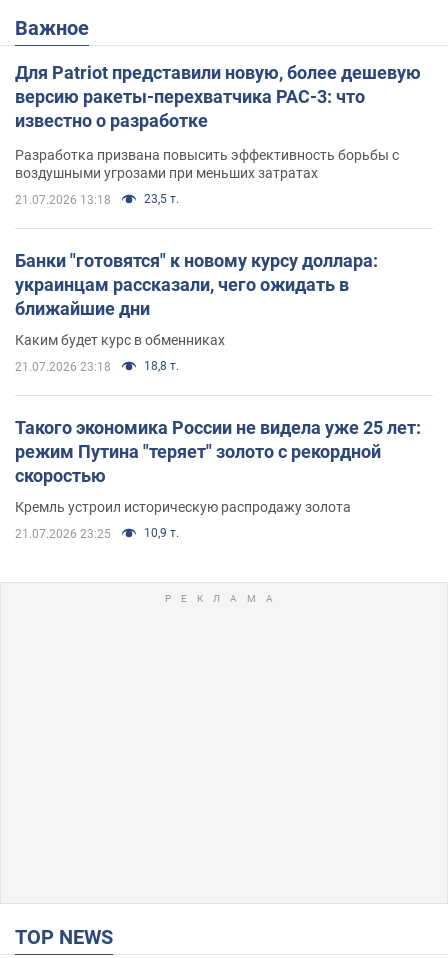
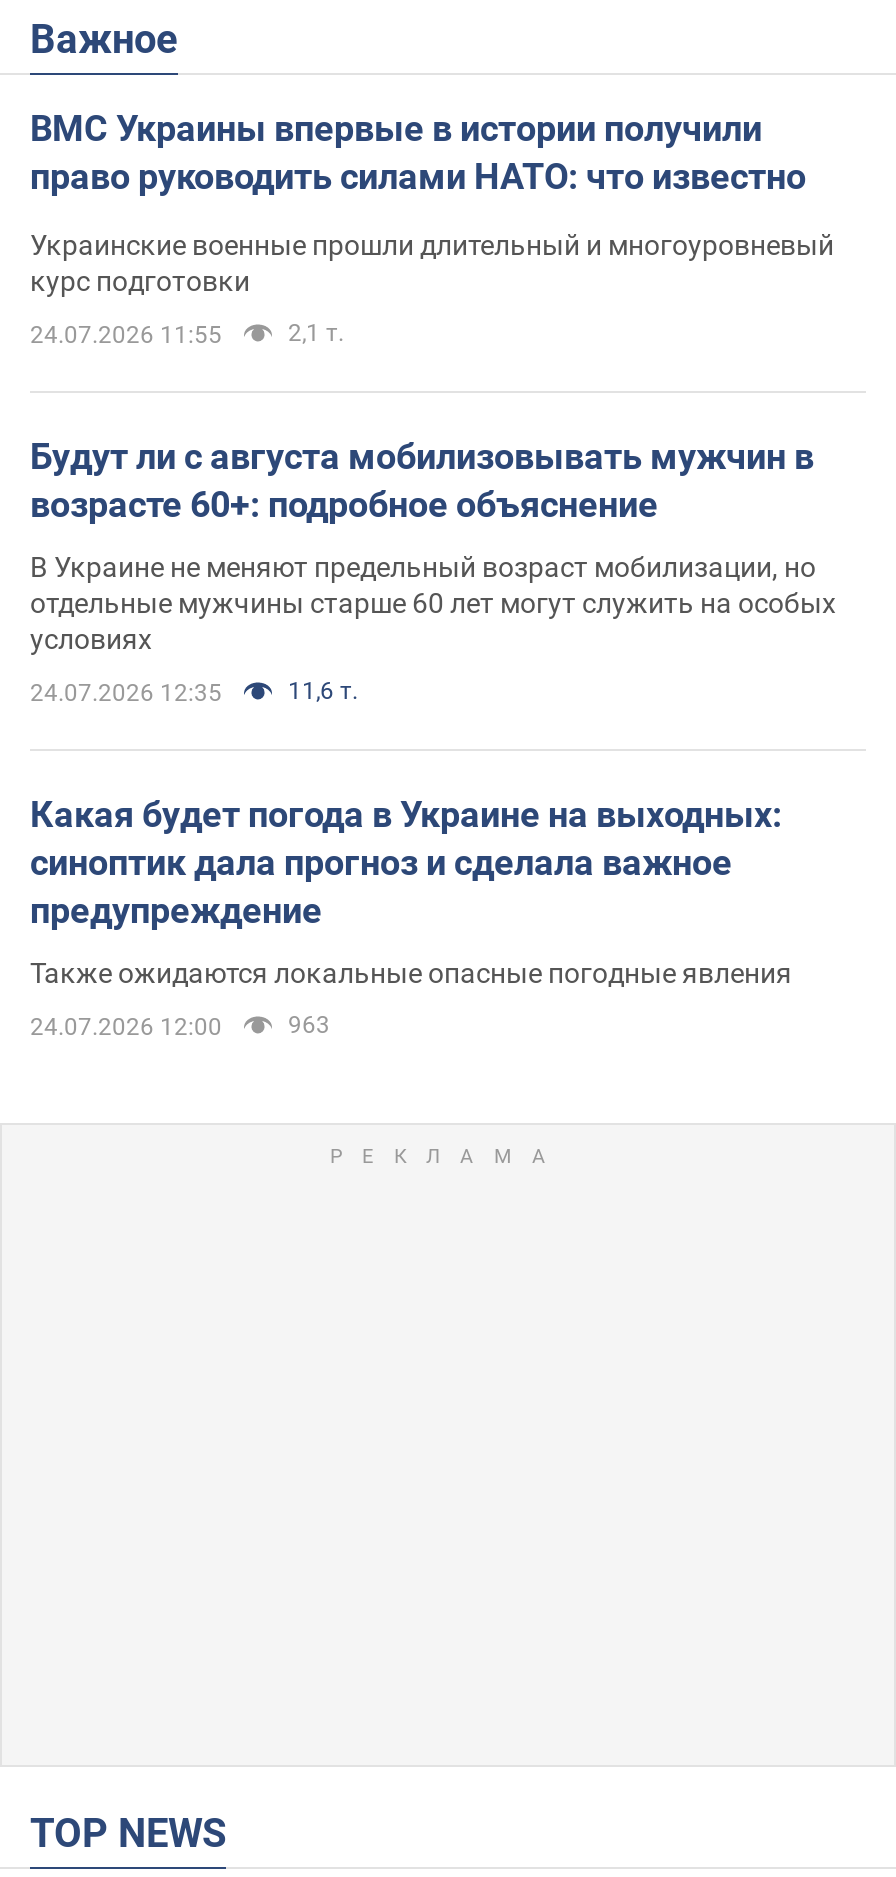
- Для Patriot представили новую, более дешевую
- версию ракеты-перехватчика PAC-3: что
- известно о разработке
+ ВМС Украины впервые в истории получили
+ право руководить силами НАТО: что известно

- Разработка призвана повысить эффективность борьбы с
- воздушными угрозами при меньших затратах
+ Украинские военные прошли длительный и многоуровневый
+ курс подготовки

- 21.07.2026 13:18
- 23,5 т.
+ 24.07.2026 11:55
+ 2,1 т.

- Банки "готовятся" к новому курсу доллара:
- украинцам рассказали, чего ожидать в
- ближайшие дни
+ Будут ли с августа мобилизовывать мужчин в
+ возрасте 60+: подробное объяснение

- Каким будет курс в обменниках
+ В Украине не меняют предельный возраст мобилизации, но
+ отдельные мужчины старше 60 лет могут служить на особых
+ условиях

- 21.07.2026 23:18
- 18,8 т.
+ 24.07.2026 12:35
+ 11,6 т.

- Такого экономика России не видела уже 25 лет:
- режим Путина "теряет" золото с рекордной
- скоростью
+ Какая будет погода в Украине на выходных:
+ синоптик дала прогноз и сделала важное
+ предупреждение

- Кремль устроил историческую распродажу золота
+ Также ожидаются локальные опасные погодные явления

- 21.07.2026 23:25
- 10,9 т.
+ 24.07.2026 12:00
+ 963
